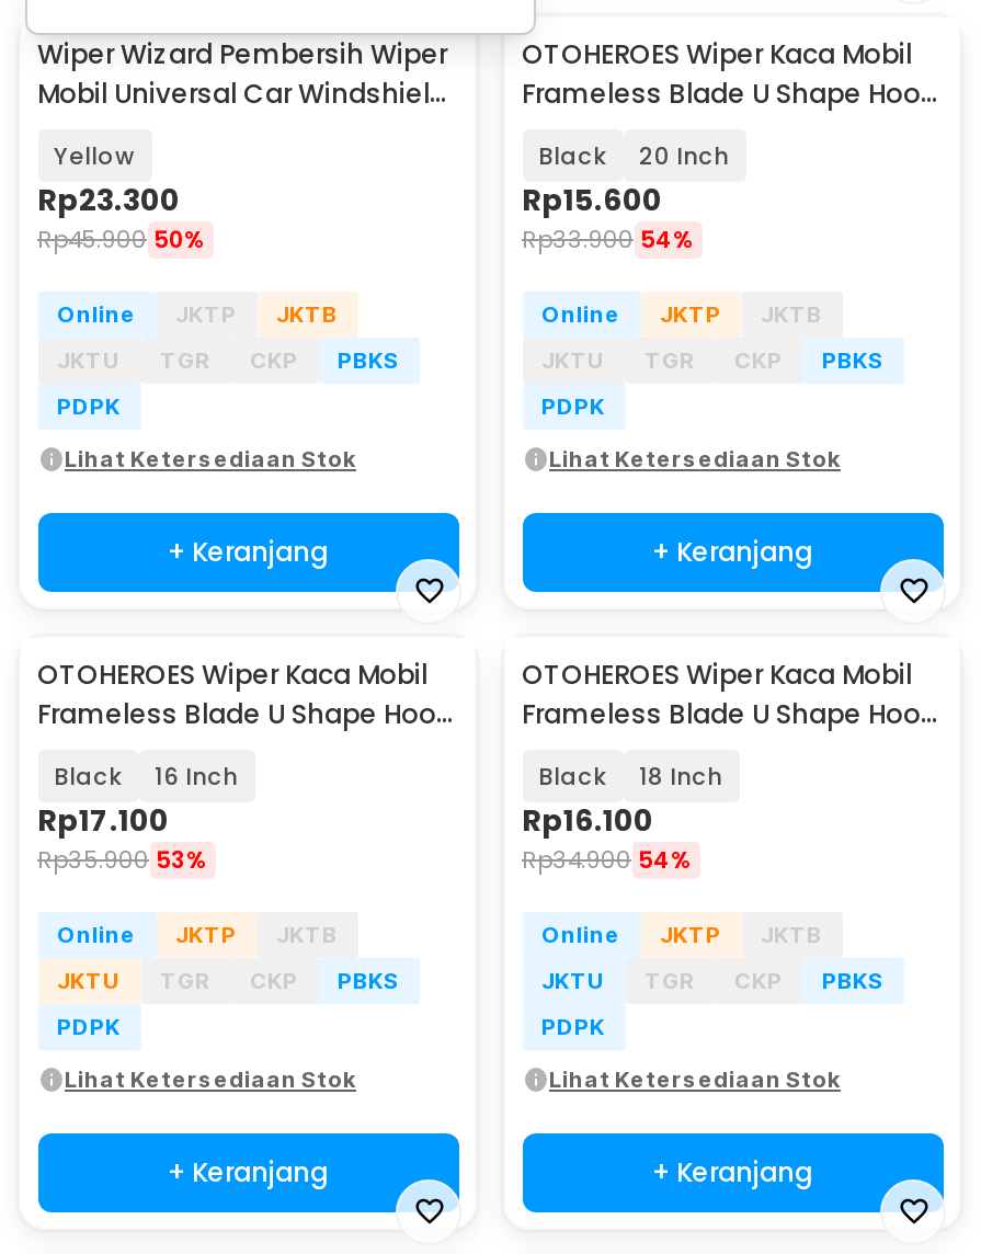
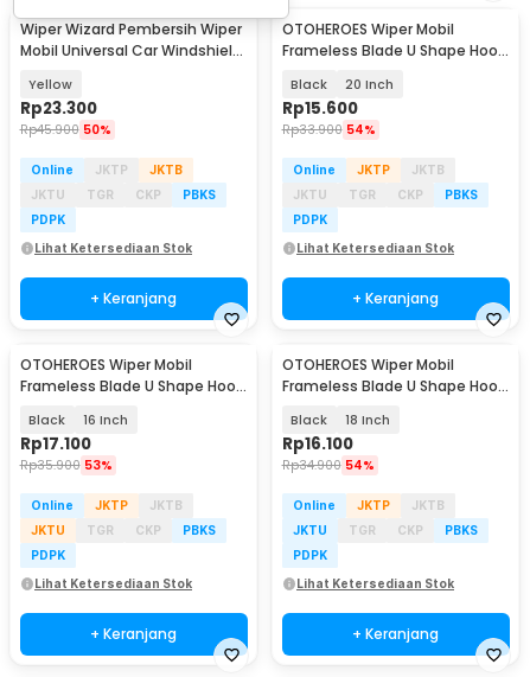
- OTOHEROES Wiper Kaca Mobil
+ OTOHEROES Wiper Mobil

- OTOHEROES Wiper Kaca Mobil
+ OTOHEROES Wiper Mobil

- OTOHEROES Wiper Kaca Mobil
+ OTOHEROES Wiper Mobil
